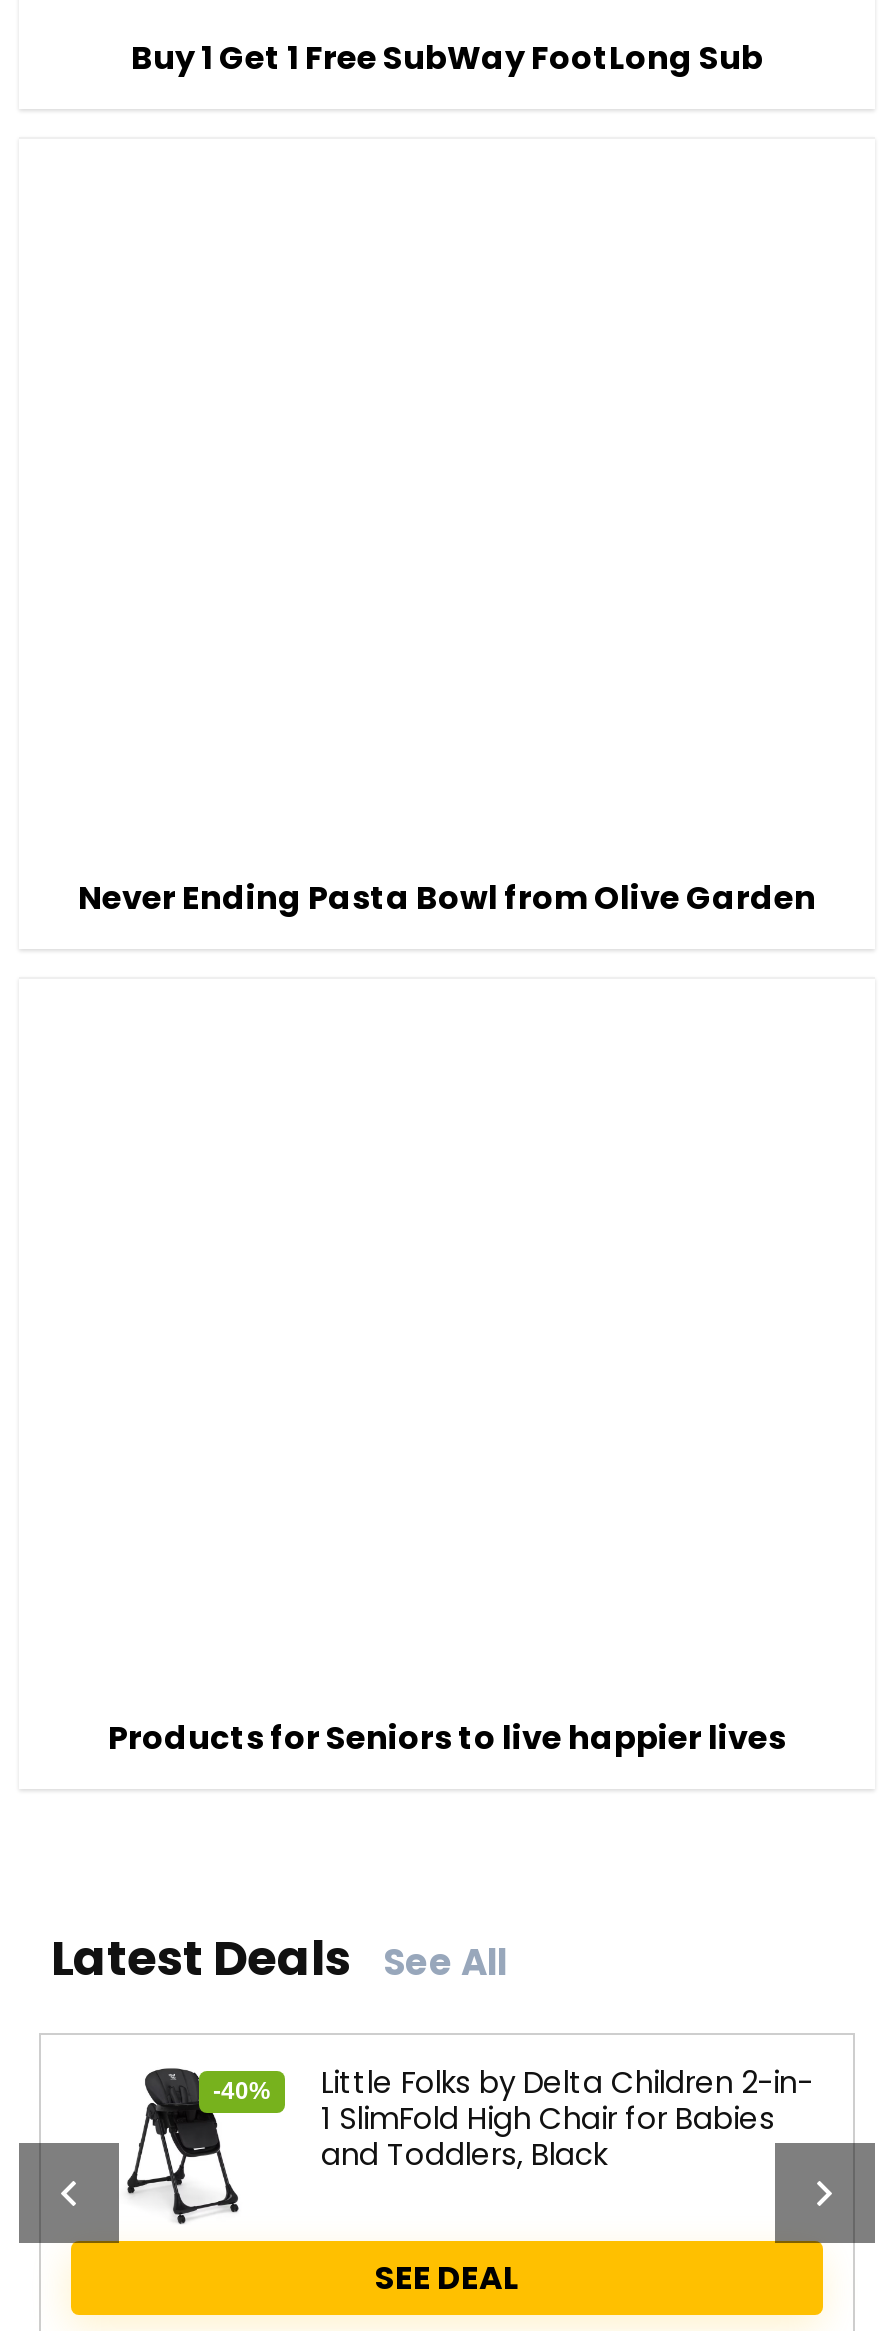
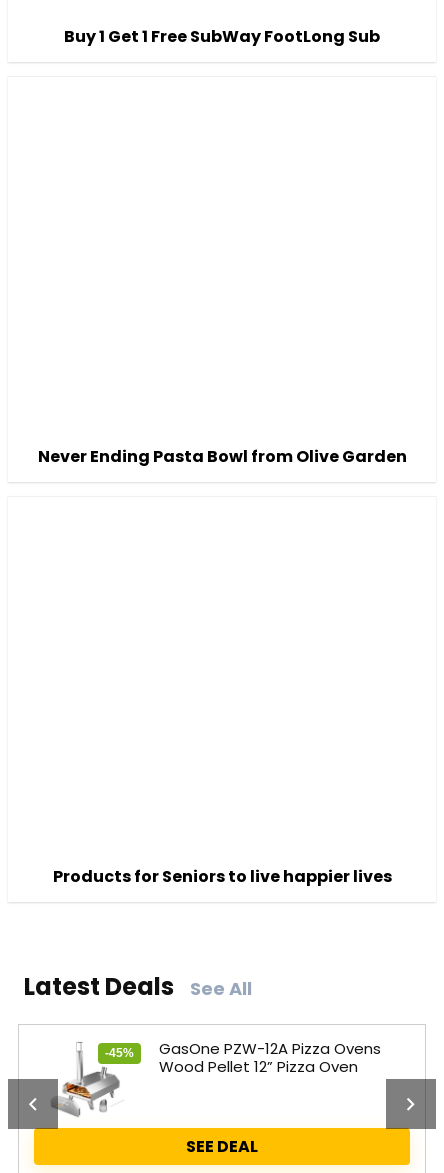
- [image]
- -40%
- Little Folks by Delta Children 2-in-
- 1 SlimFold High Chair for Babies
- and Toddlers, Black
+ [image]
+ -45%
+ GasOne PZW-12A Pizza Ovens
+ Wood Pellet 12” Pizza Oven
